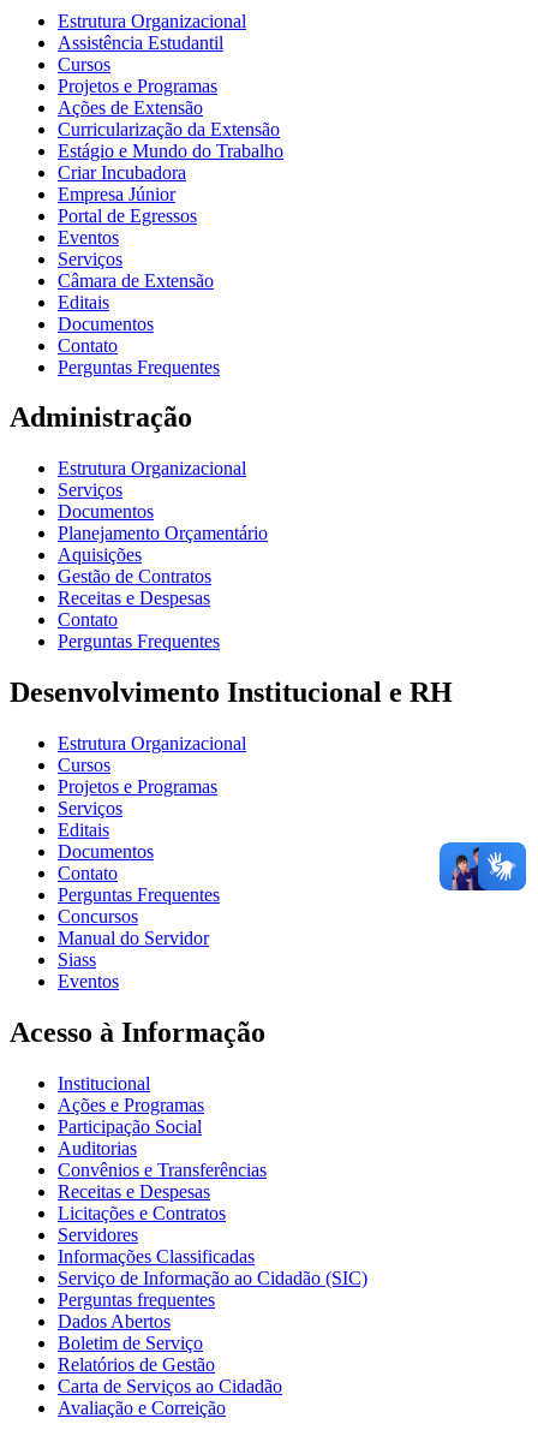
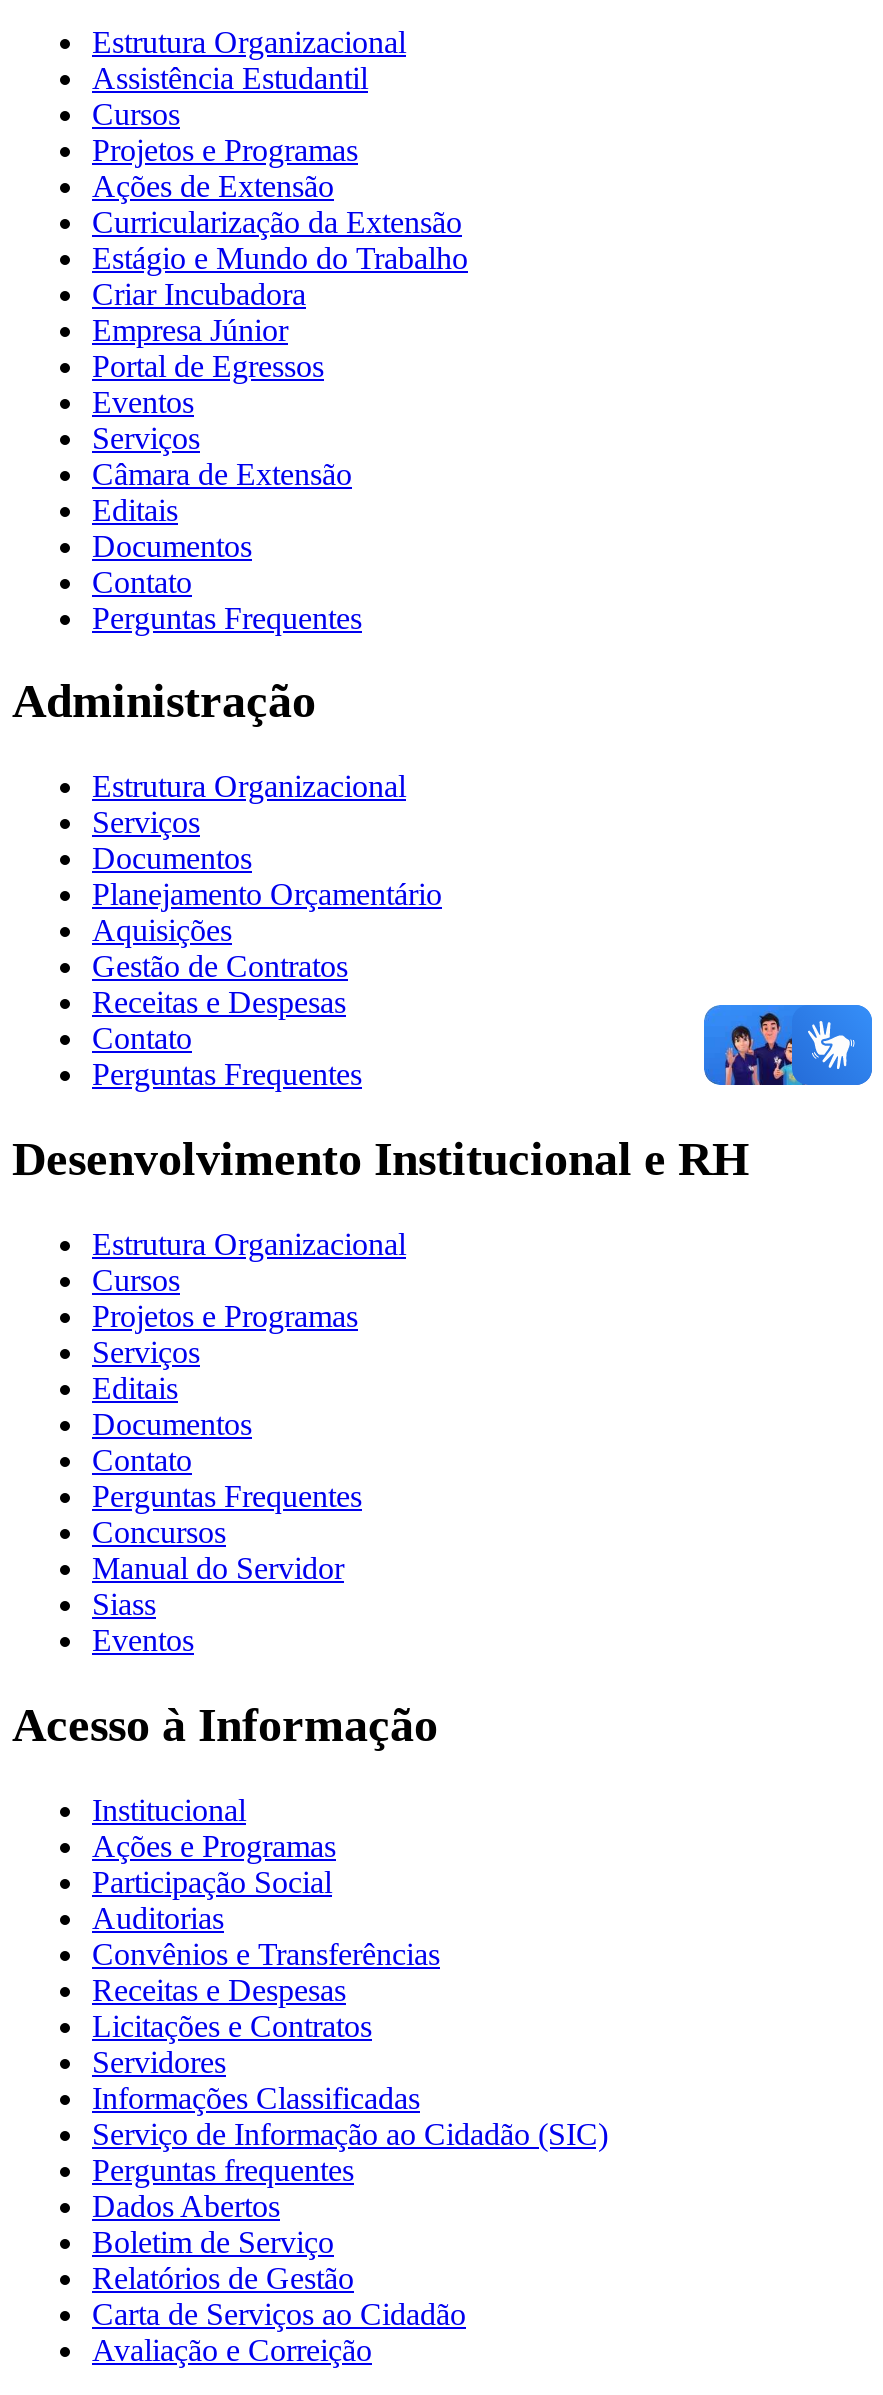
+ [image]

- [image]
